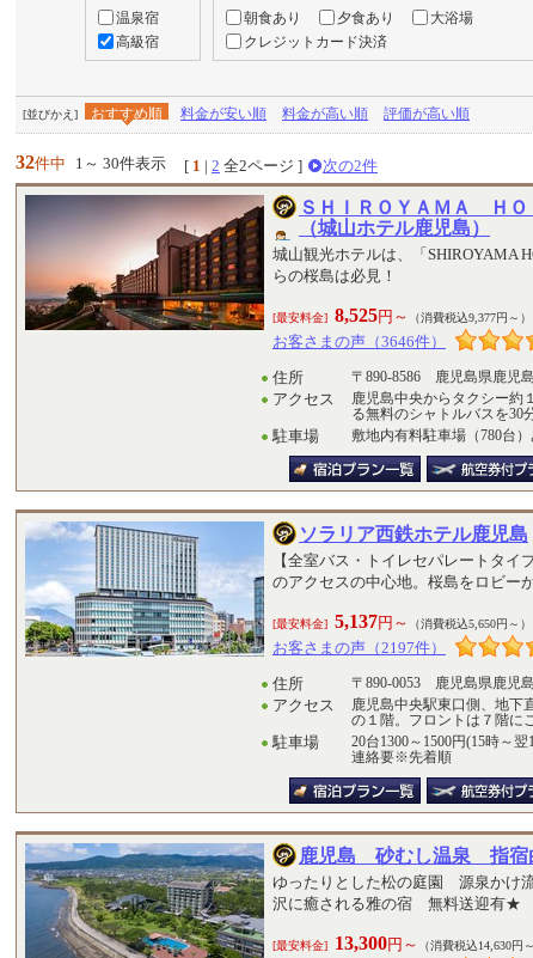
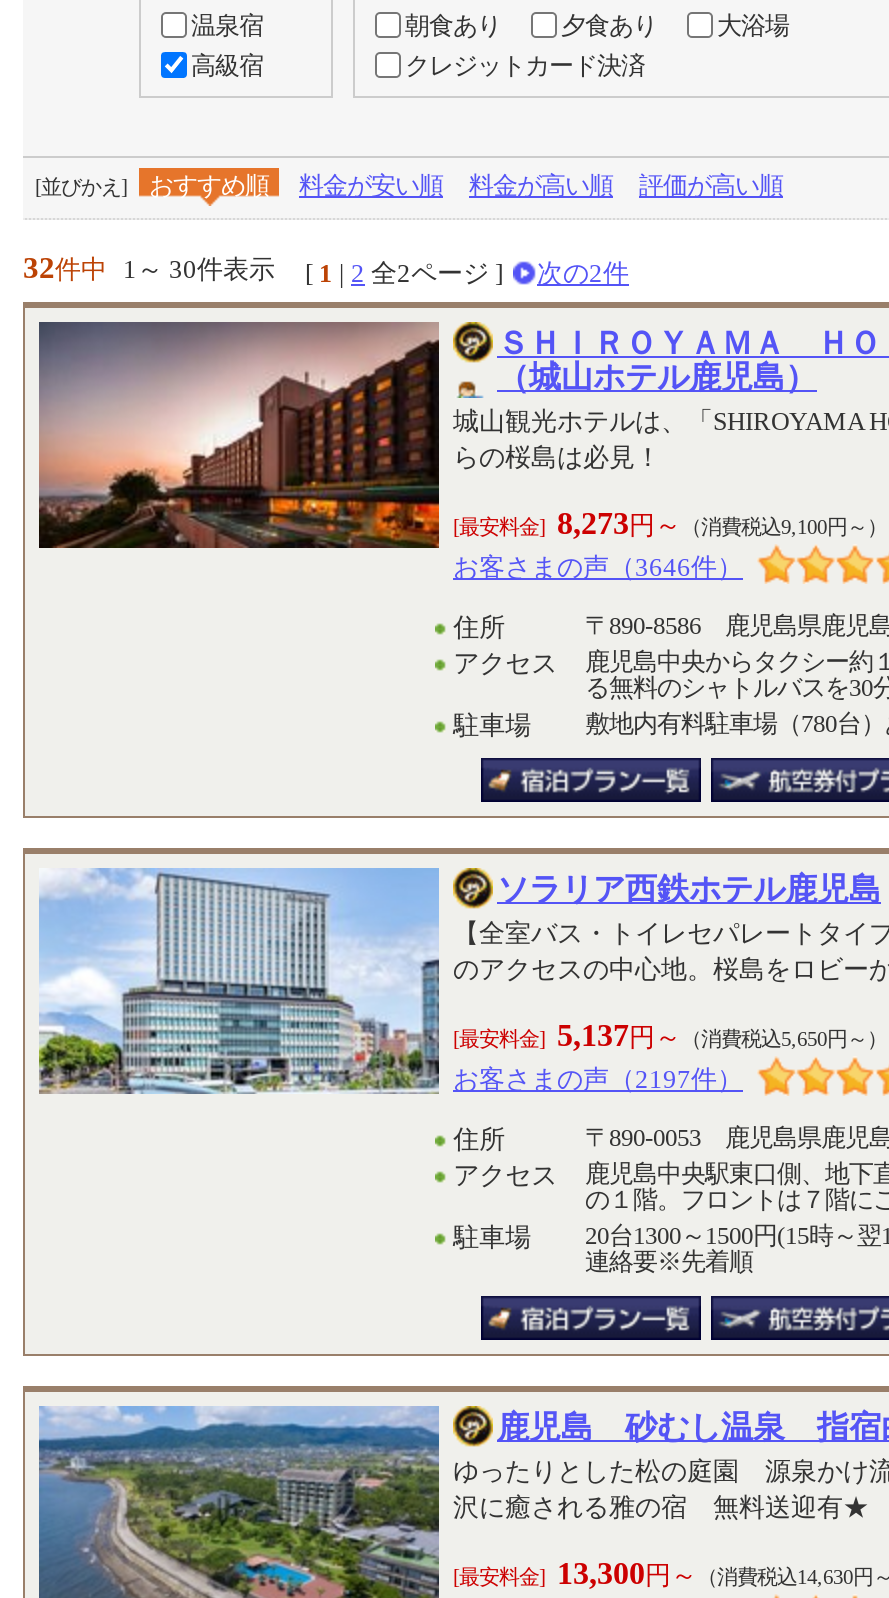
- [最安料金] 8,525円～（消費税込9,377円～）
+ [最安料金] 8,273円～（消費税込9,100円～）
